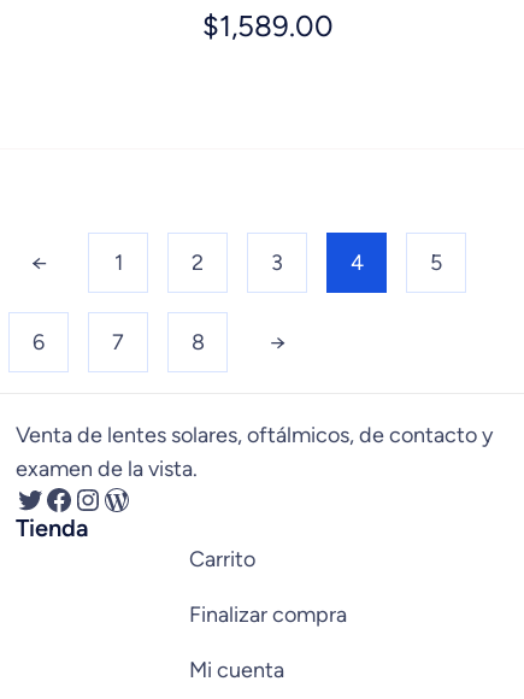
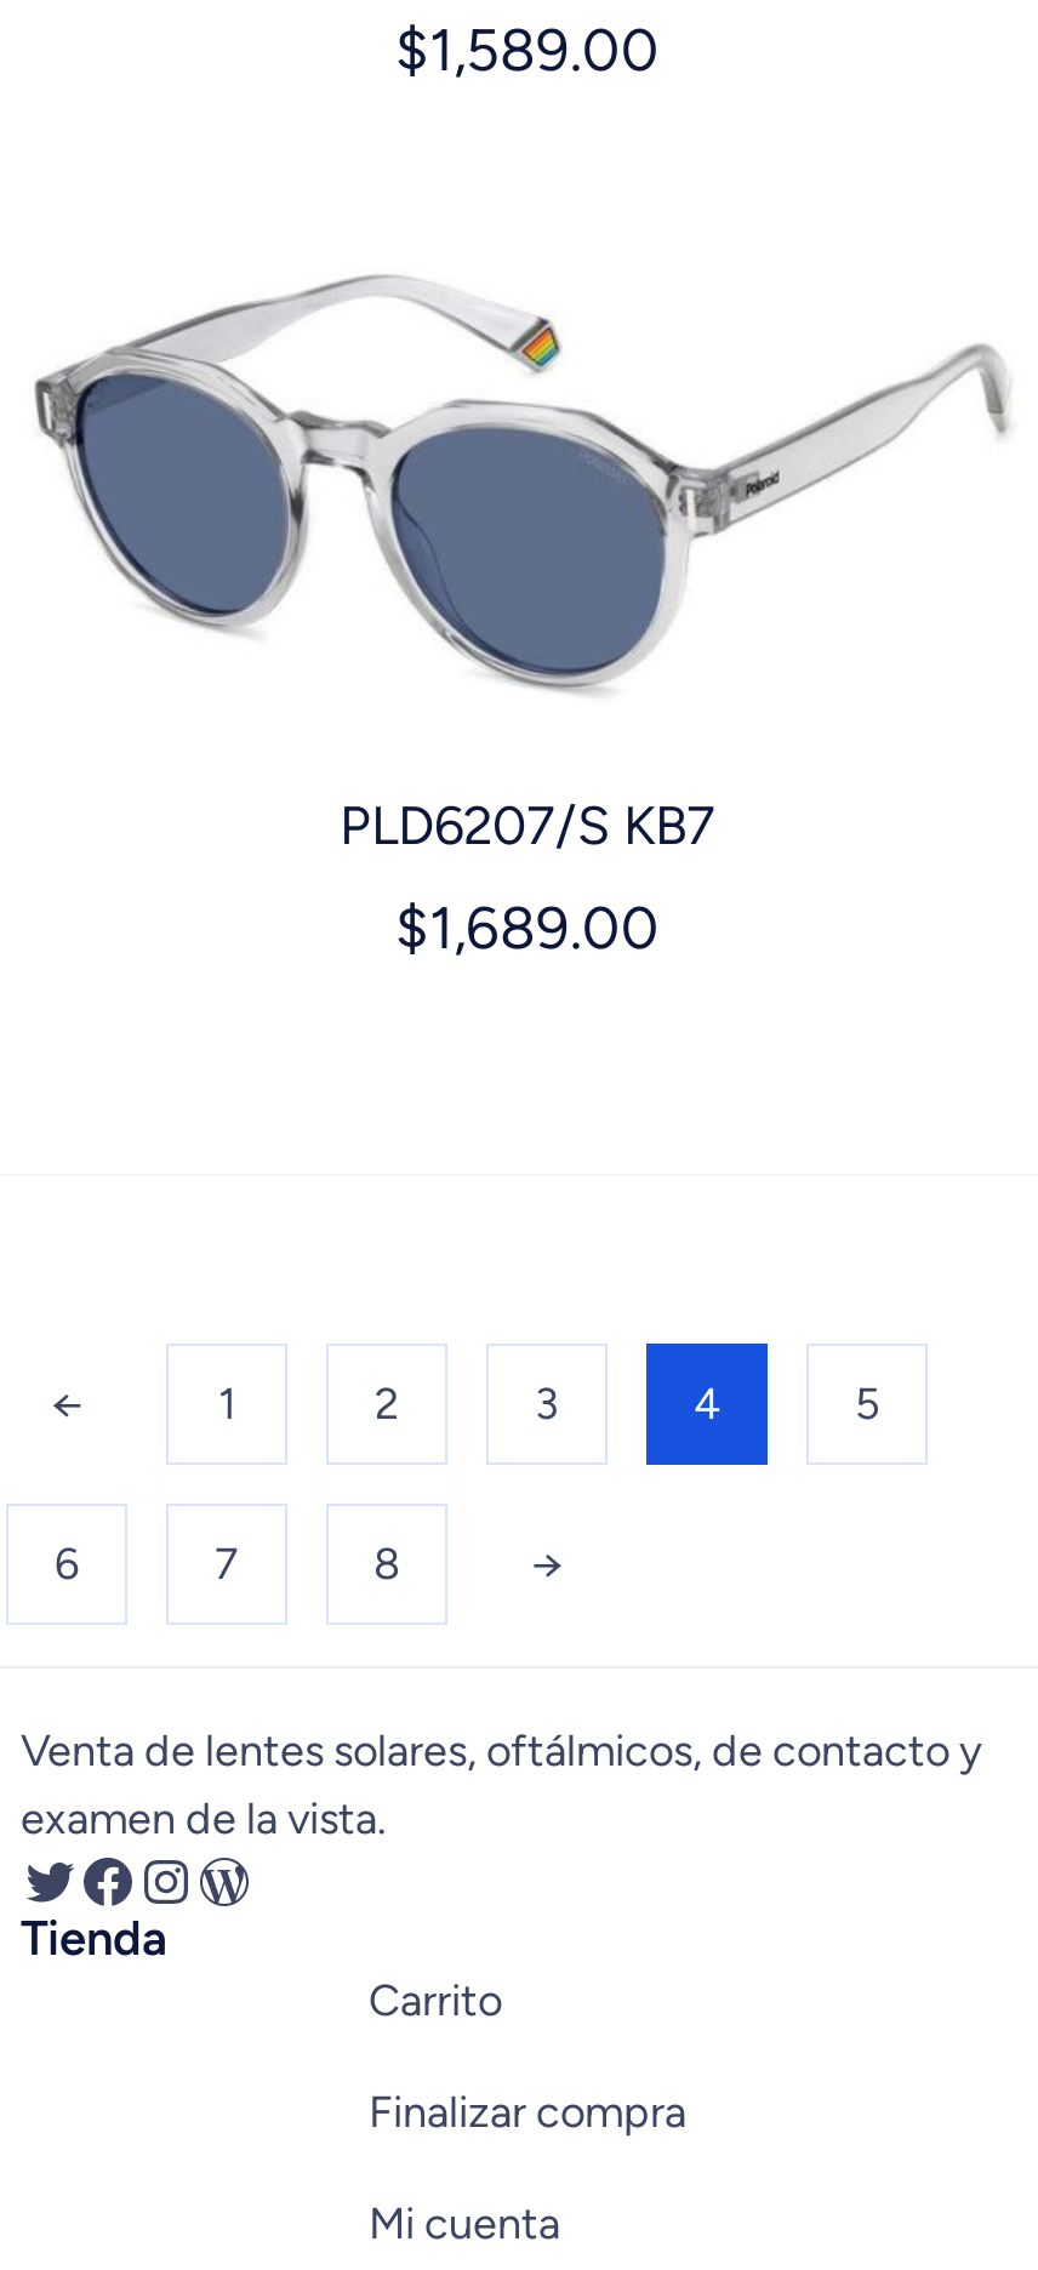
+ [image]

+ PLD6207/S KB7
+ $1,689.00
